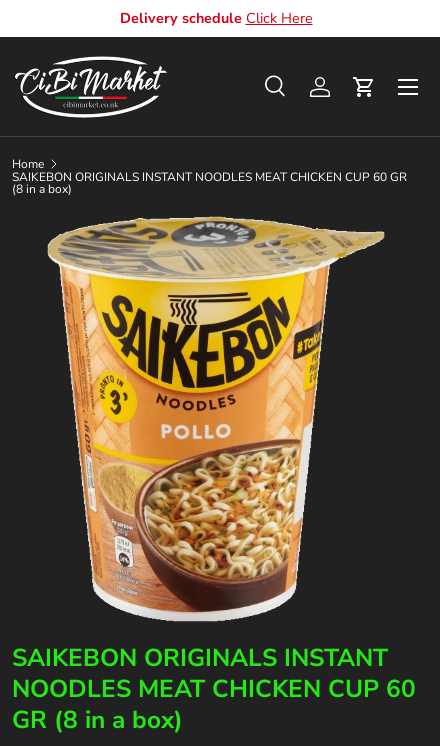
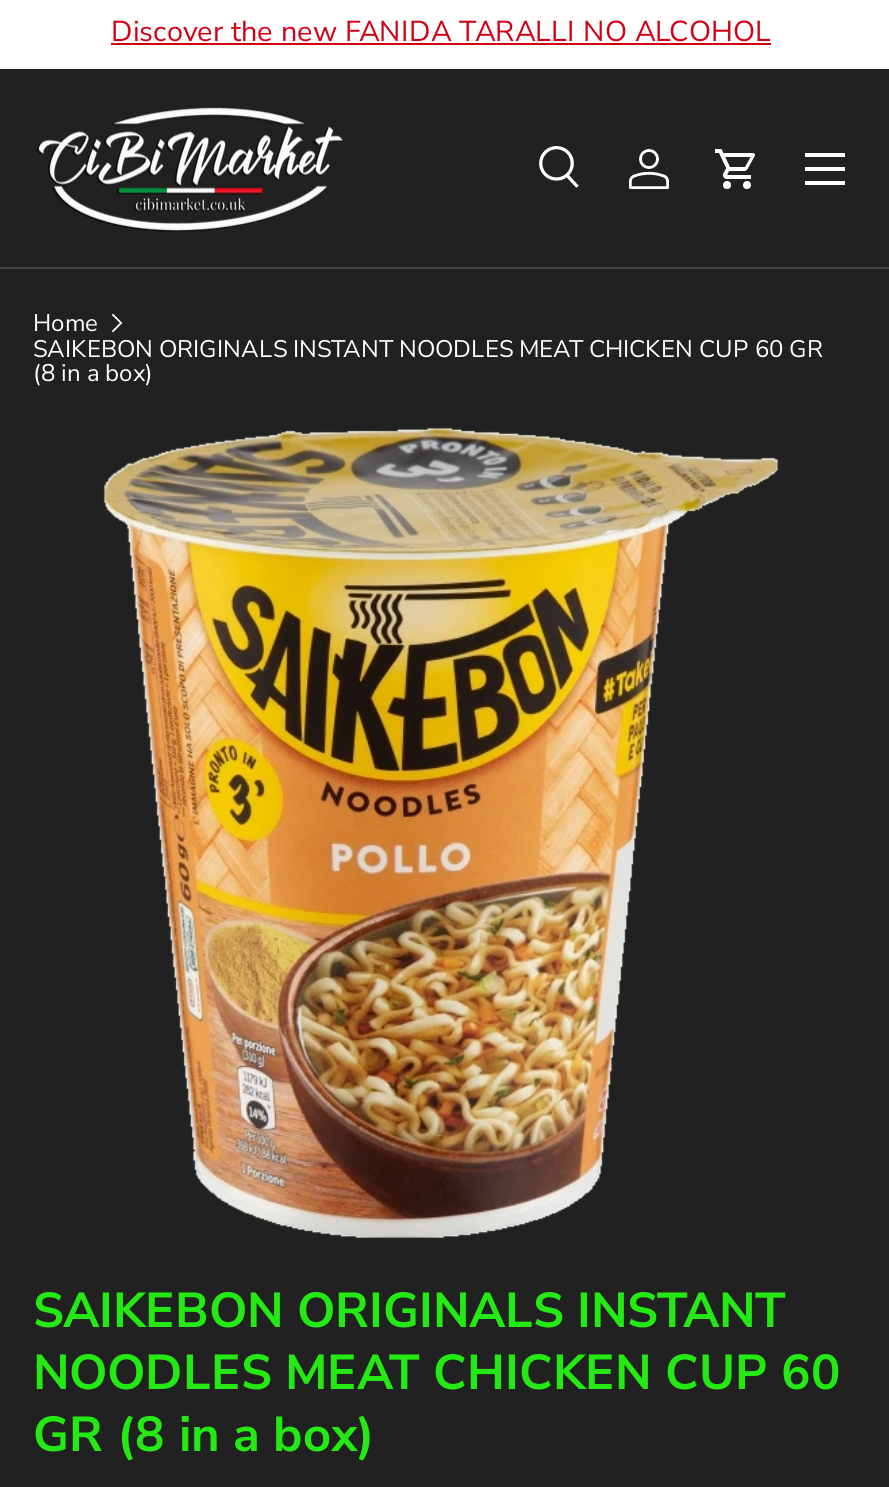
- Delivery schedule Click Here
+ Discover the new FANIDA TARALLI NO ALCOHOL
